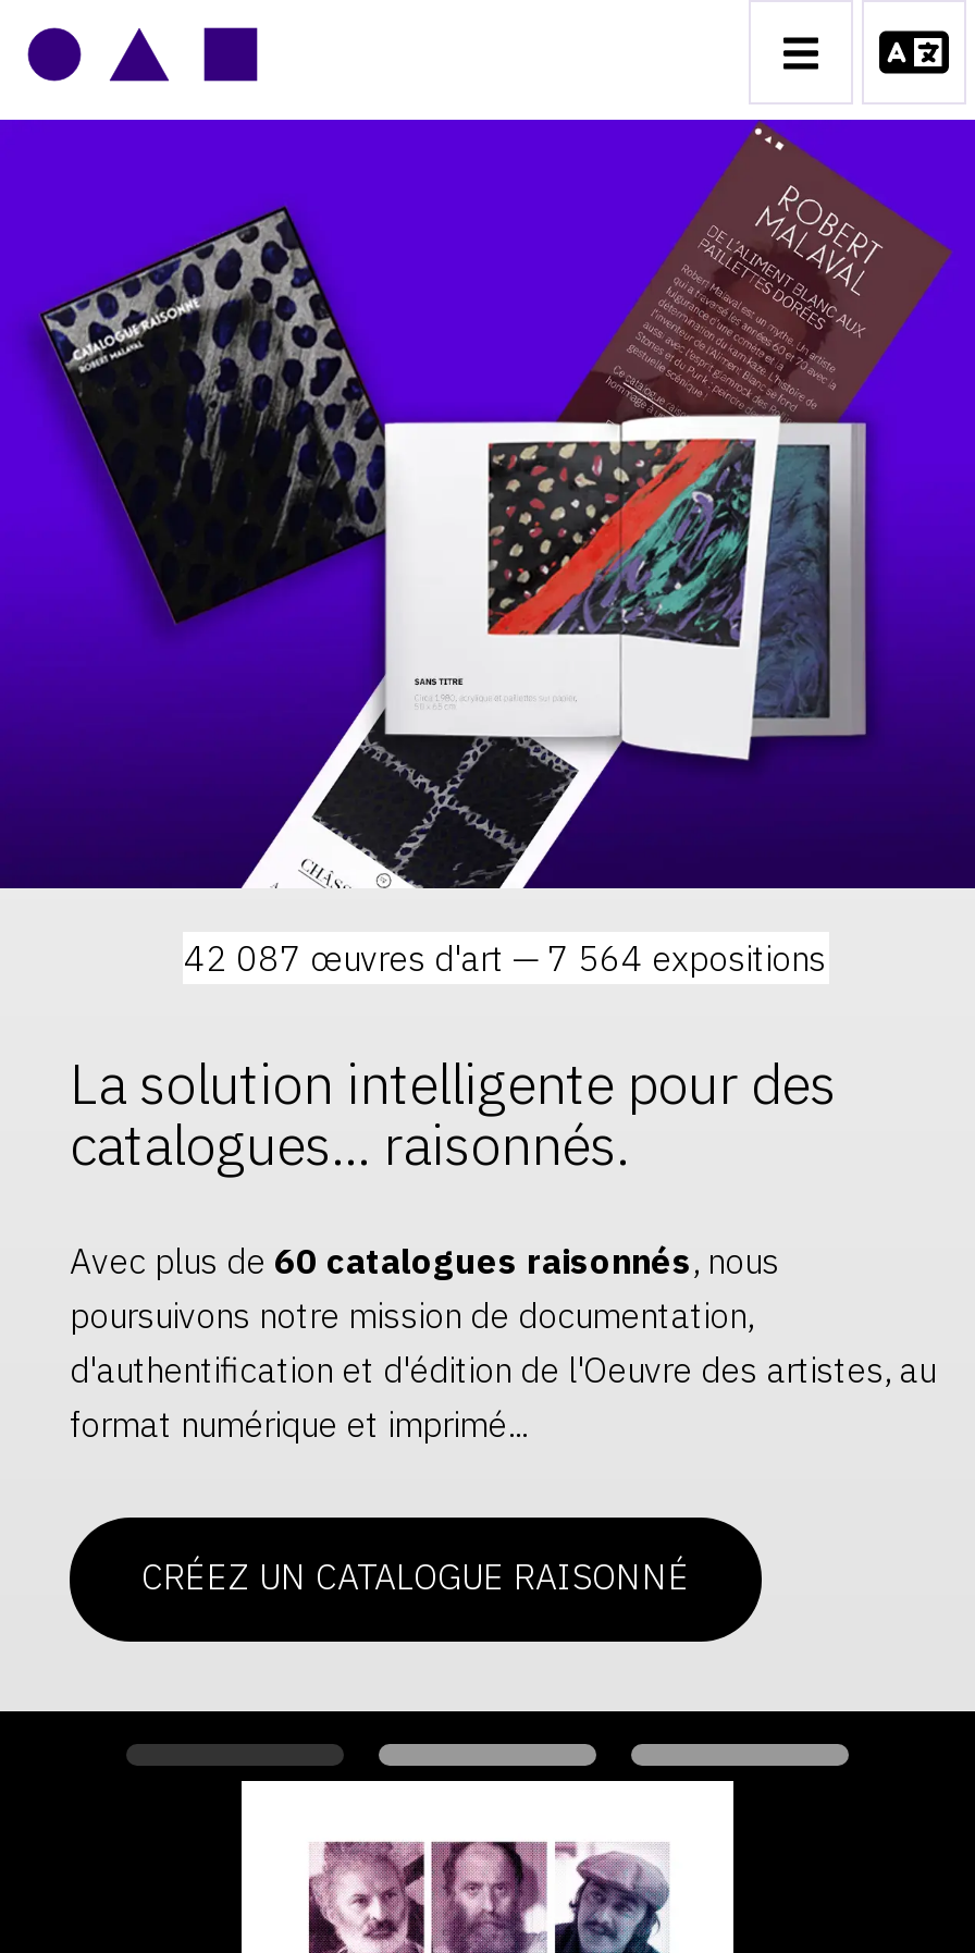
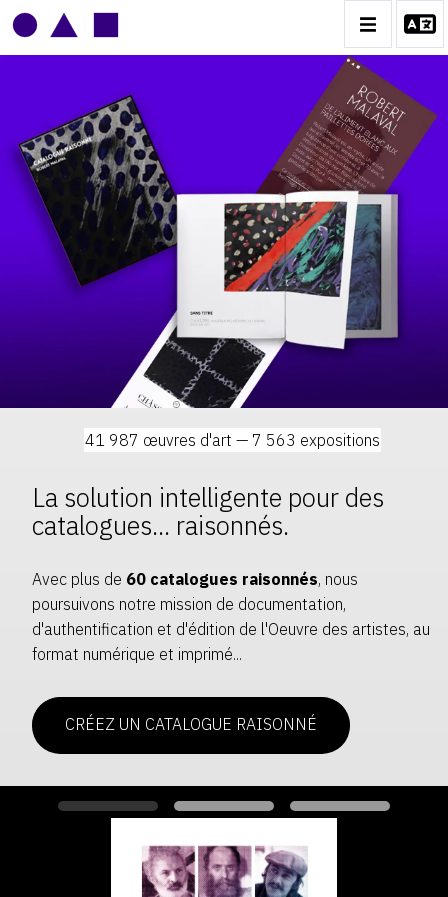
- 42 087 œuvres d'art — 7 564 expositions
+ 41 987 œuvres d'art — 7 563 expositions
